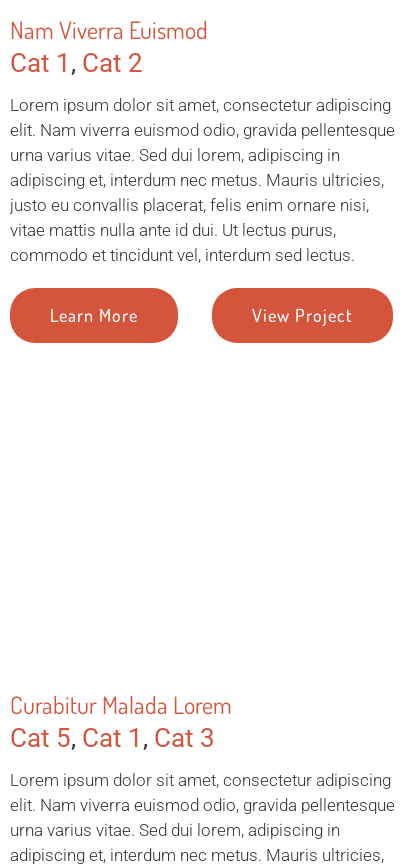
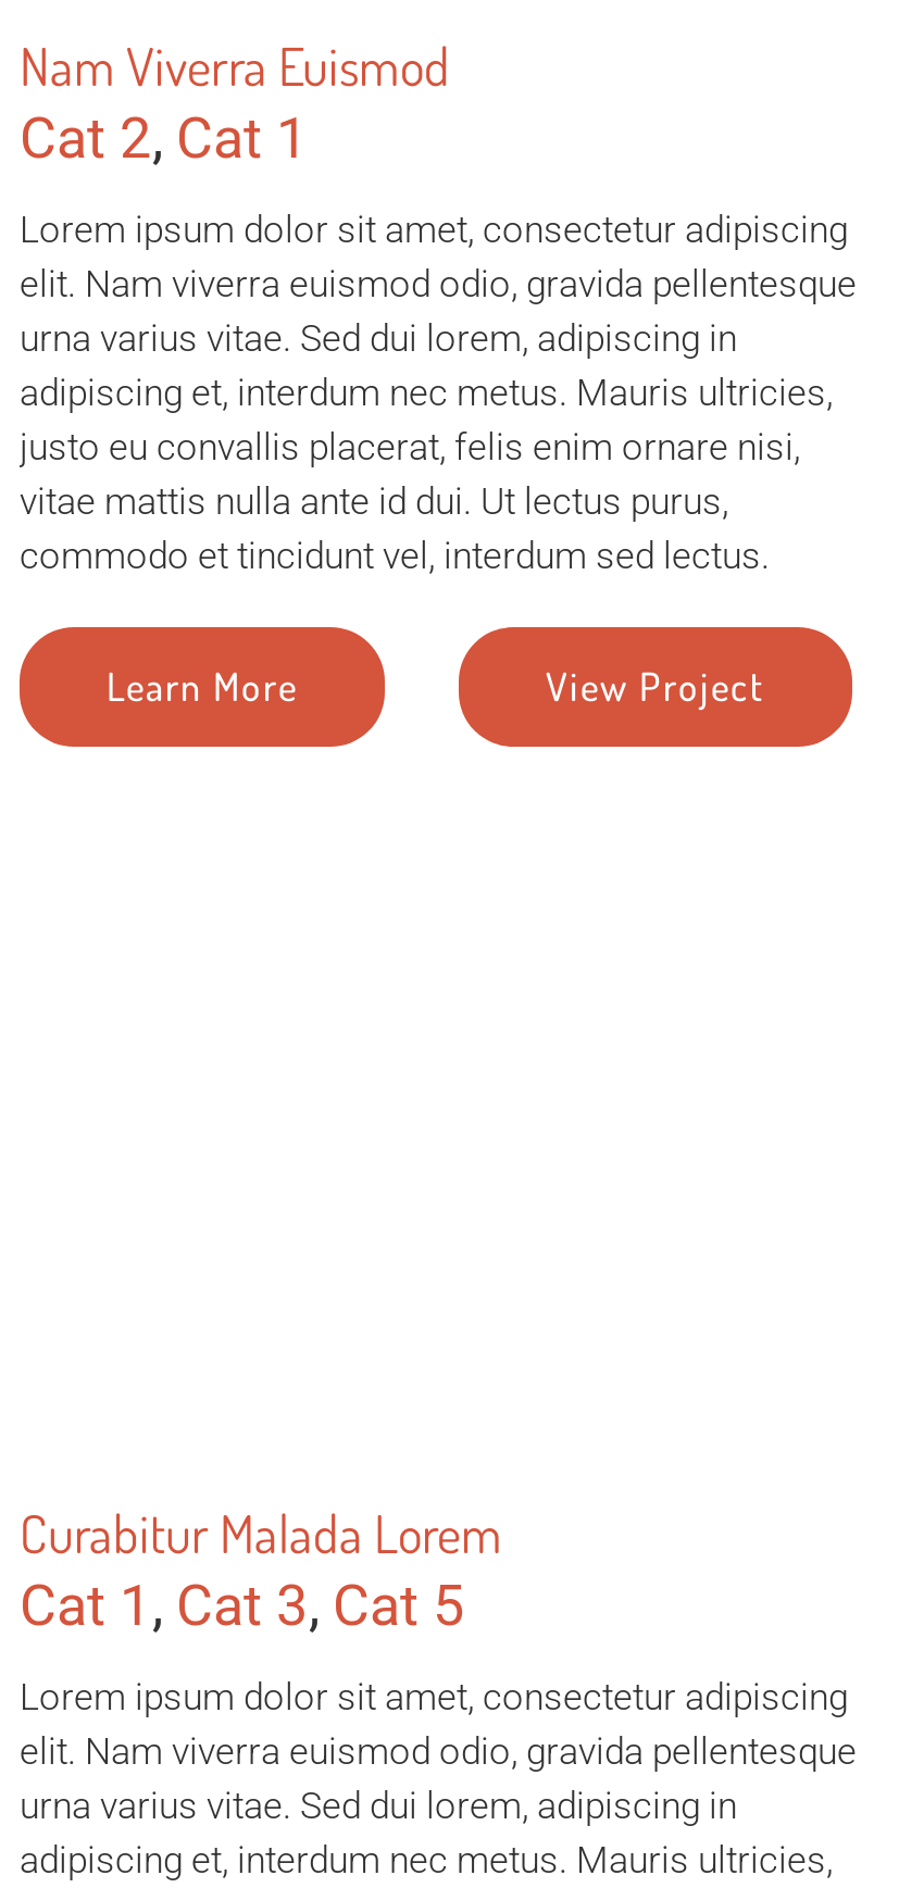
- Cat 1, Cat 2
+ Cat 2, Cat 1

- Cat 5, Cat 1, Cat 3
+ Cat 1, Cat 3, Cat 5
